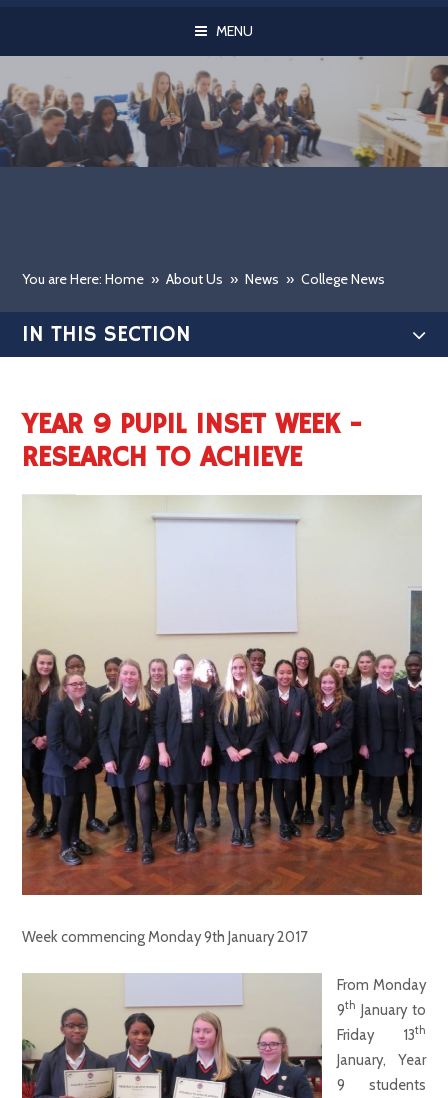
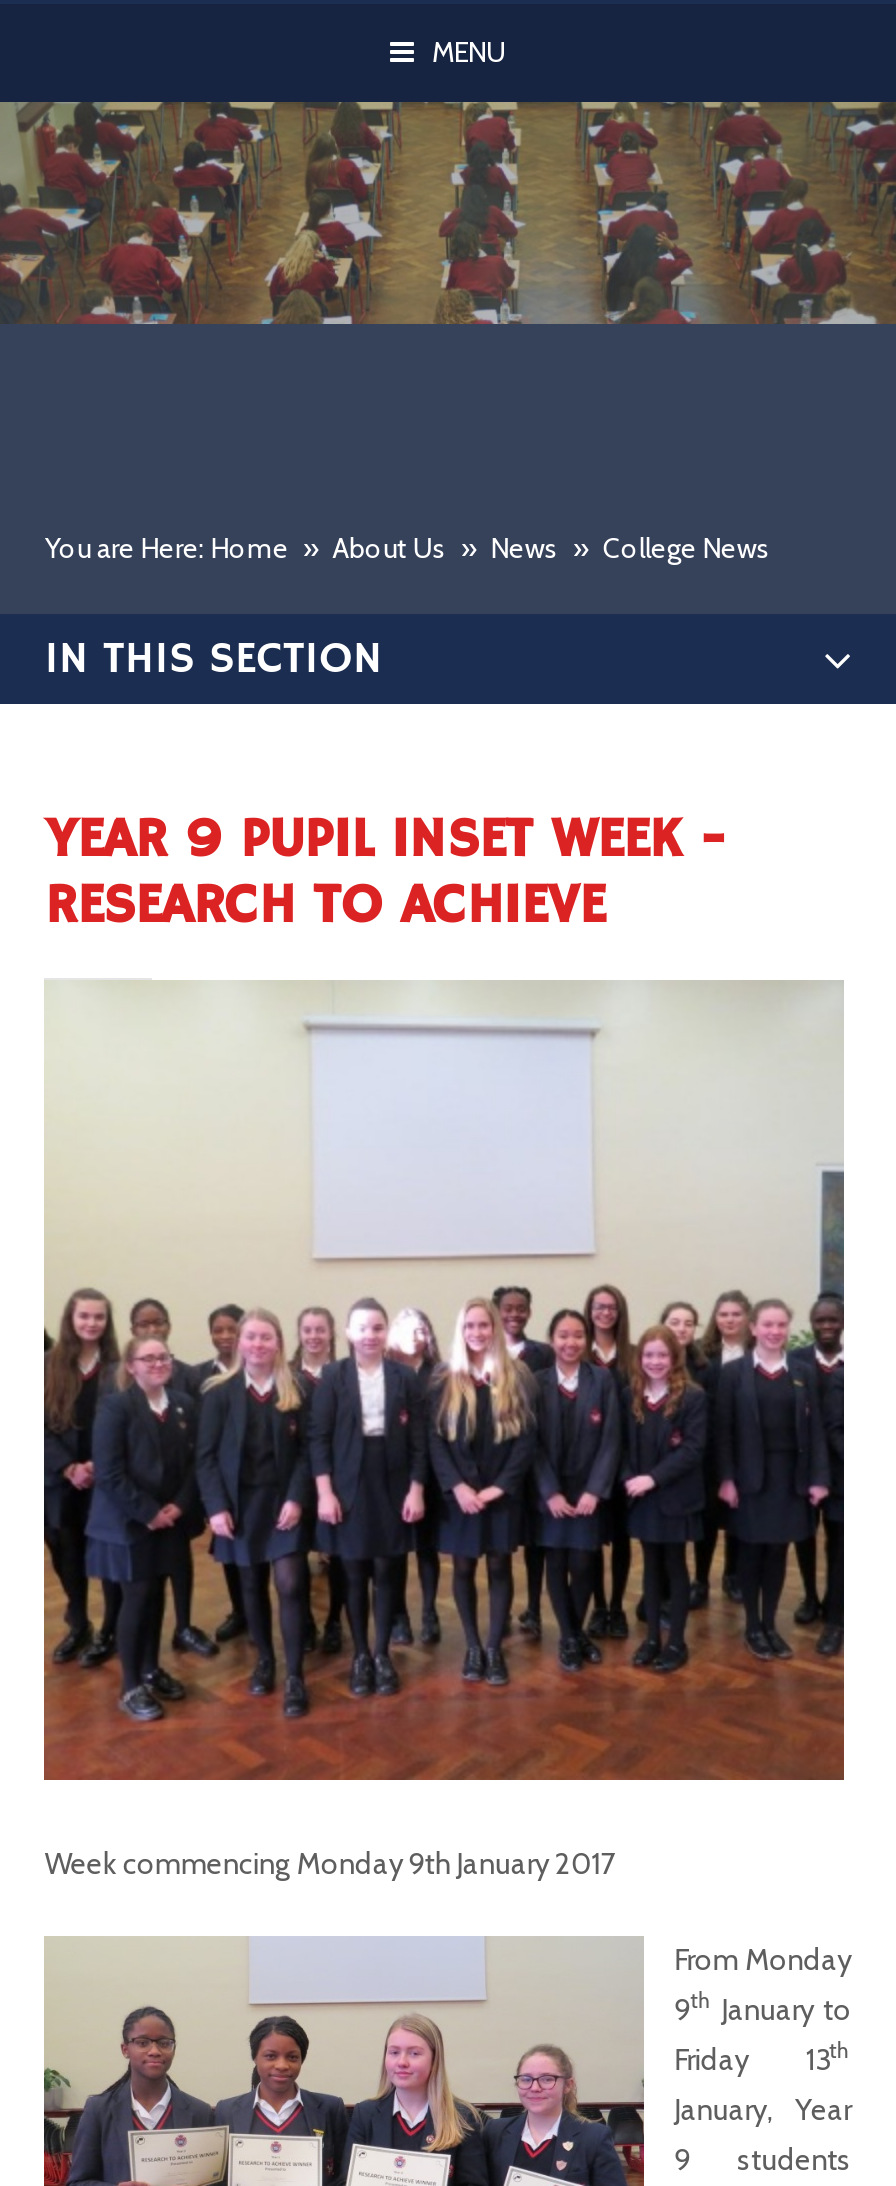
- [image]
+ [image]
